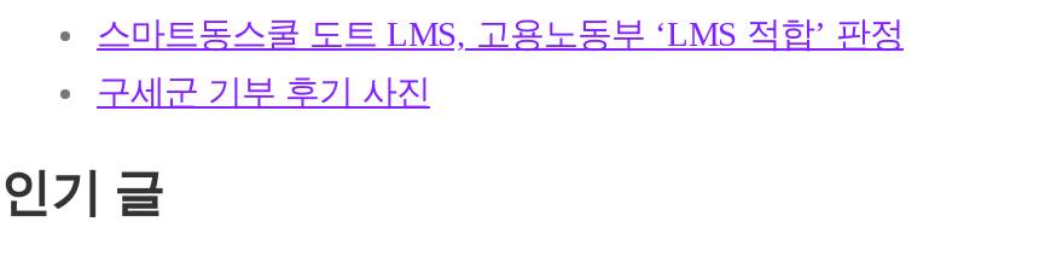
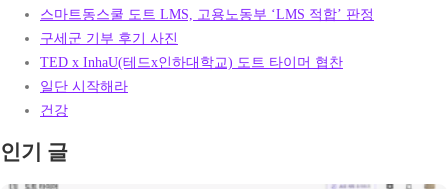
+ TED x InhaU(테드x인하대학교) 도트 타이머 협찬
+ 일단 시작해라
+ 건강
